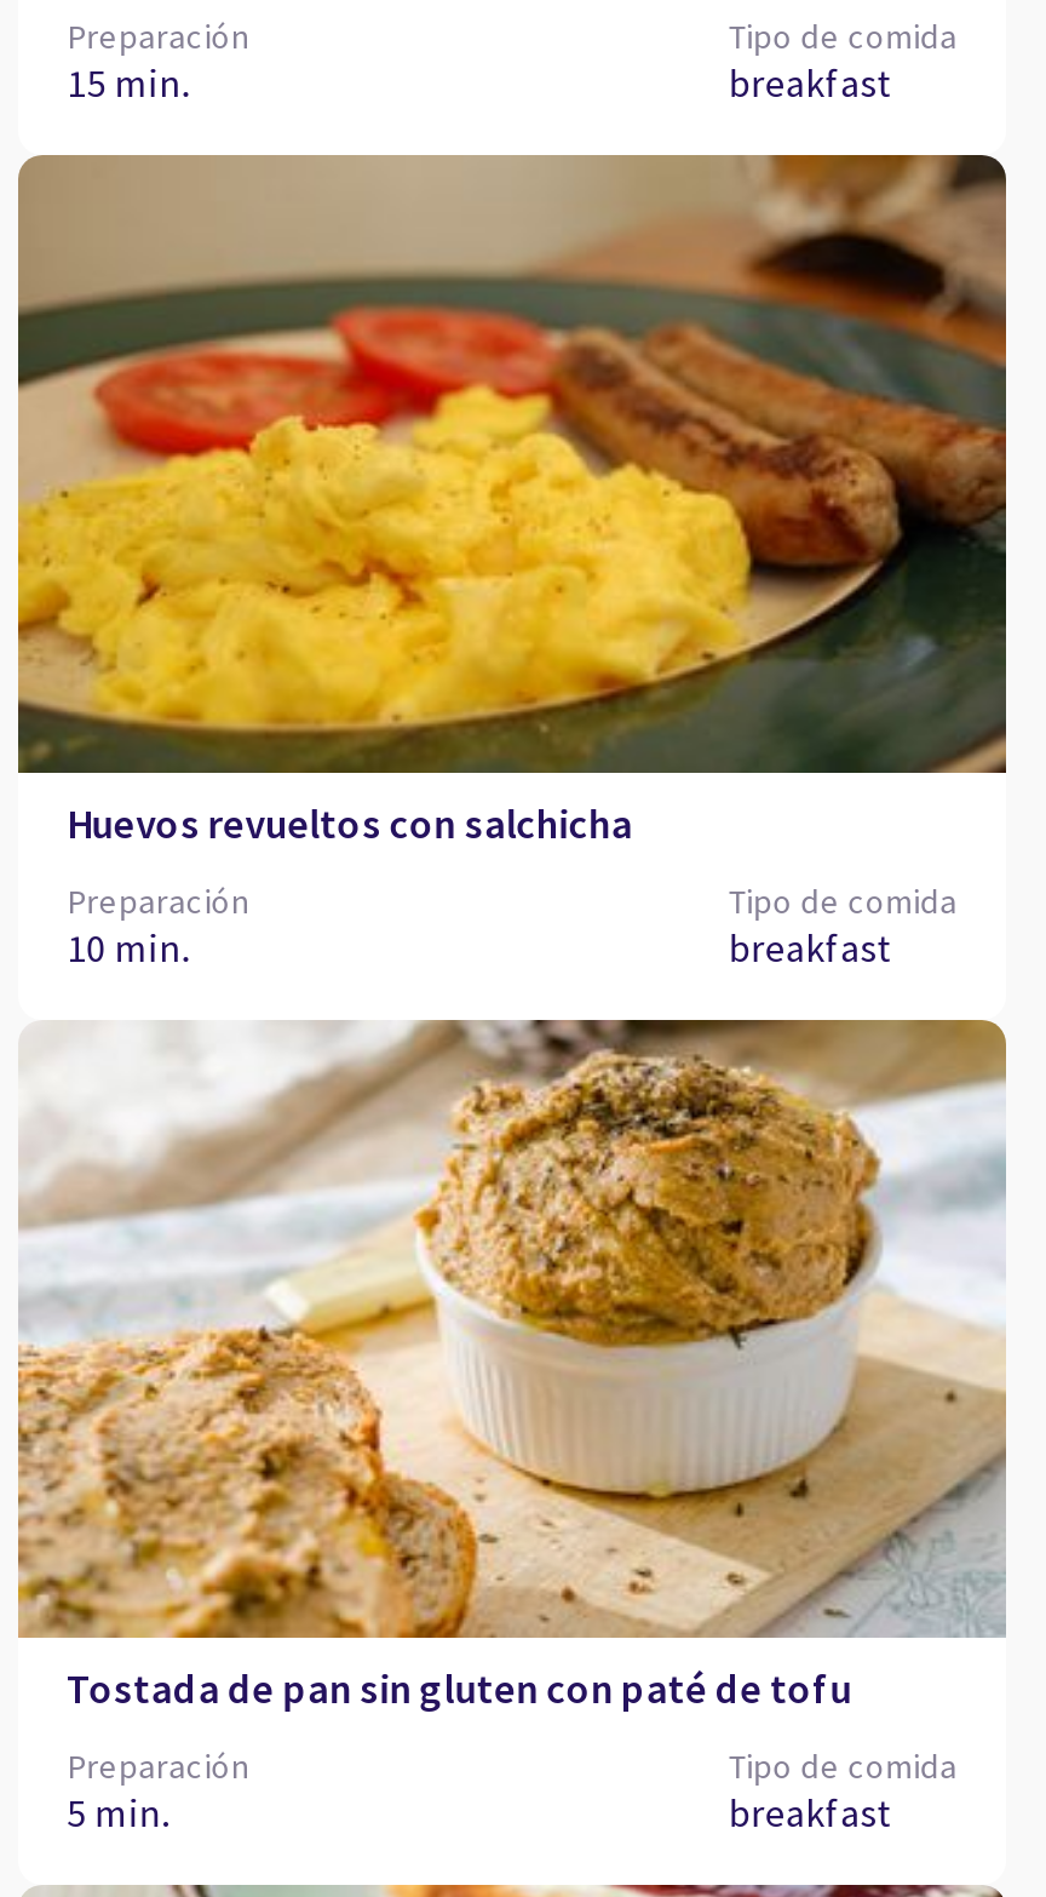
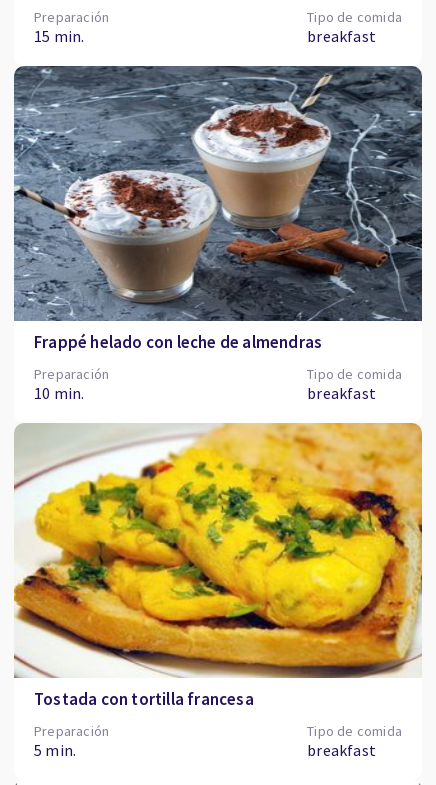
- [image]
- Huevos revueltos con salchicha
+ [image]
+ Frappé helado con leche de almendras

- [image]
- Tostada de pan sin gluten con paté de tofu
+ [image]
+ Tostada con tortilla francesa
